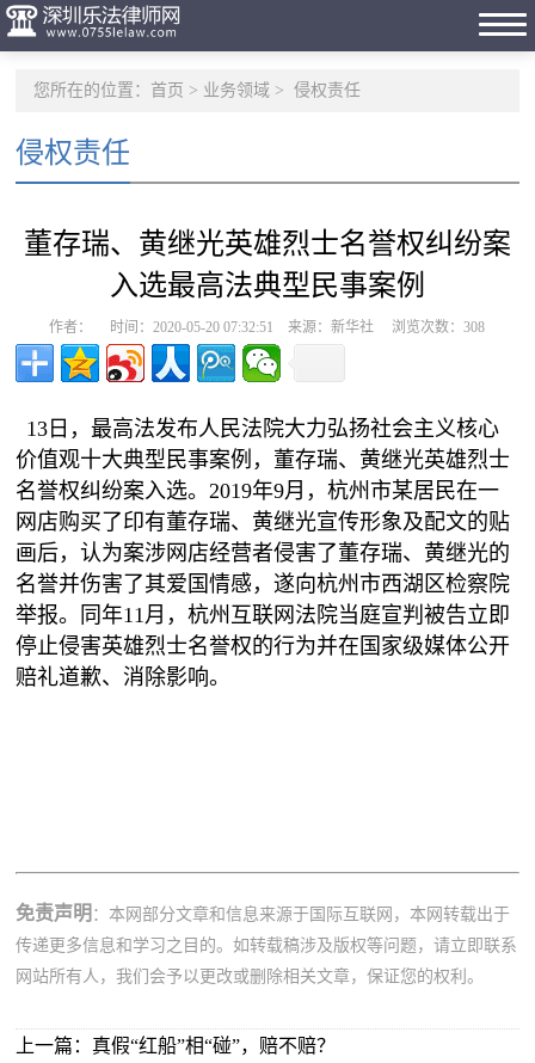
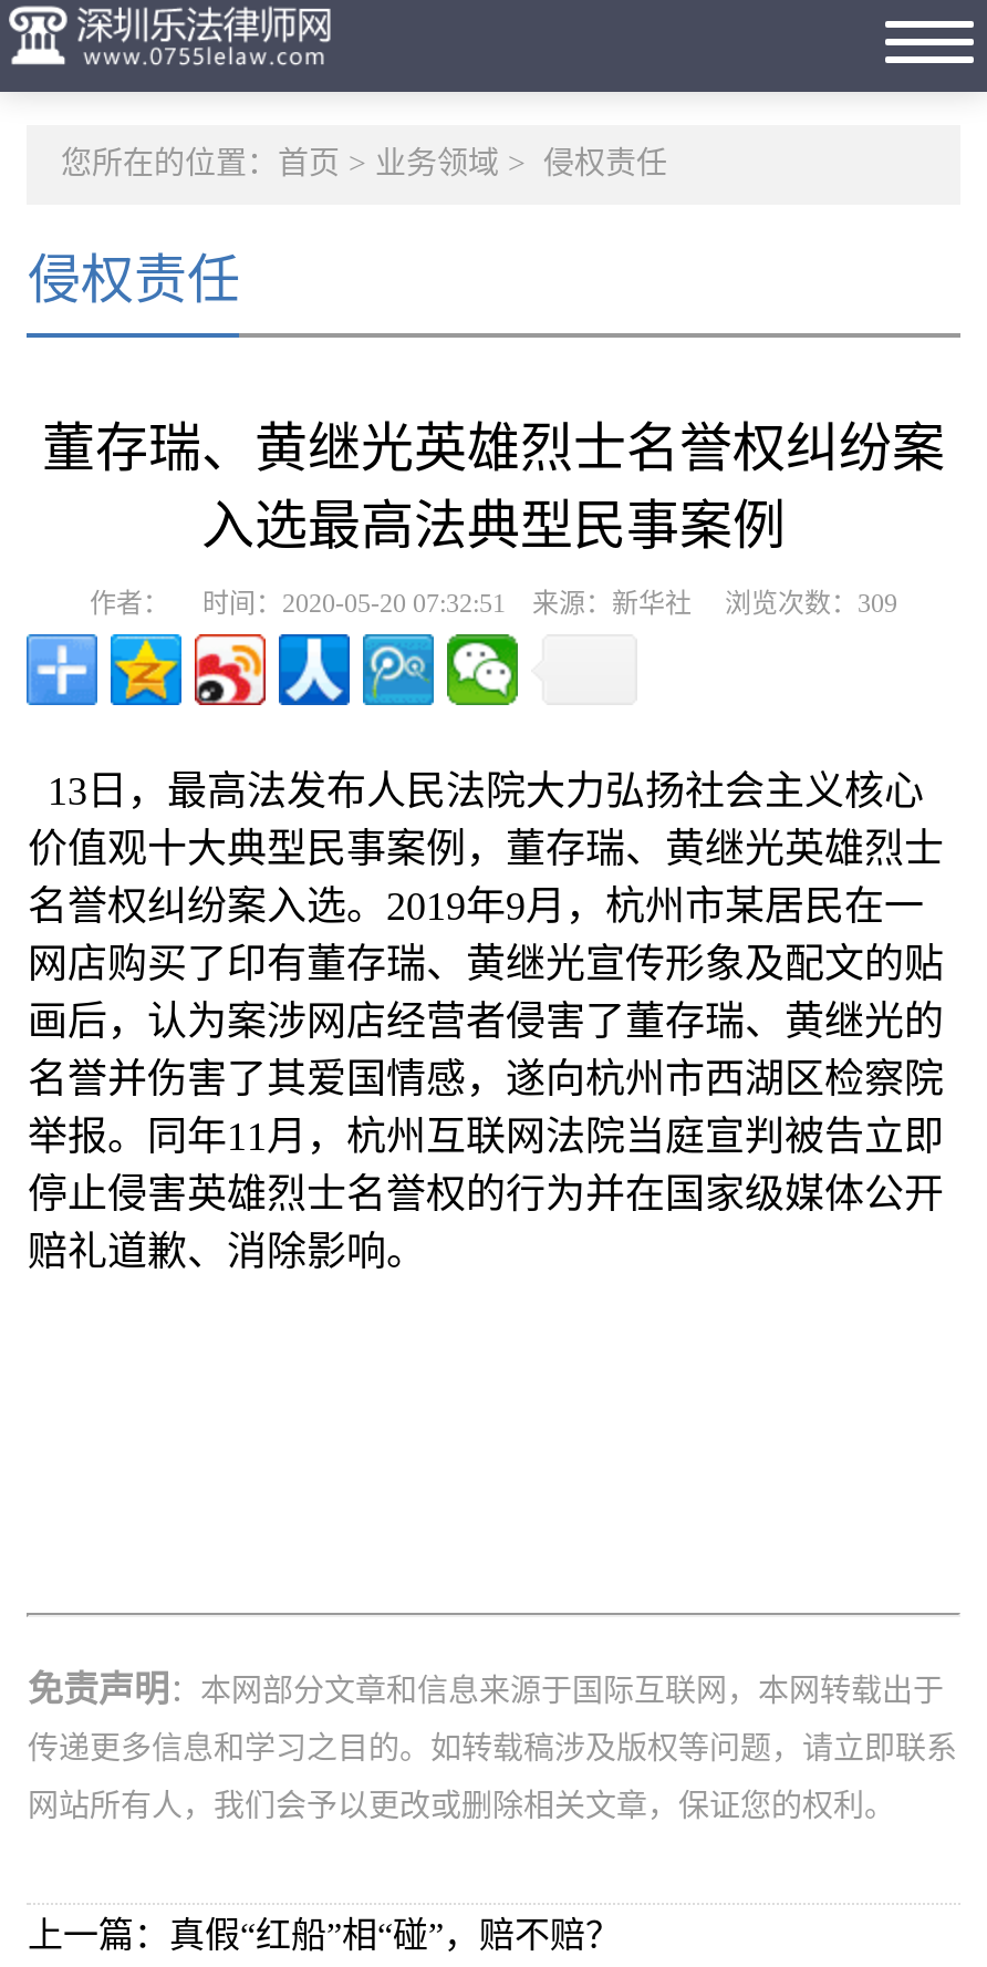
- 作者： 时间：2020-05-20 07:32:51 来源：新华社 浏览次数：308
+ 作者： 时间：2020-05-20 07:32:51 来源：新华社 浏览次数：309
